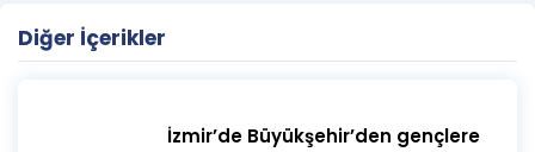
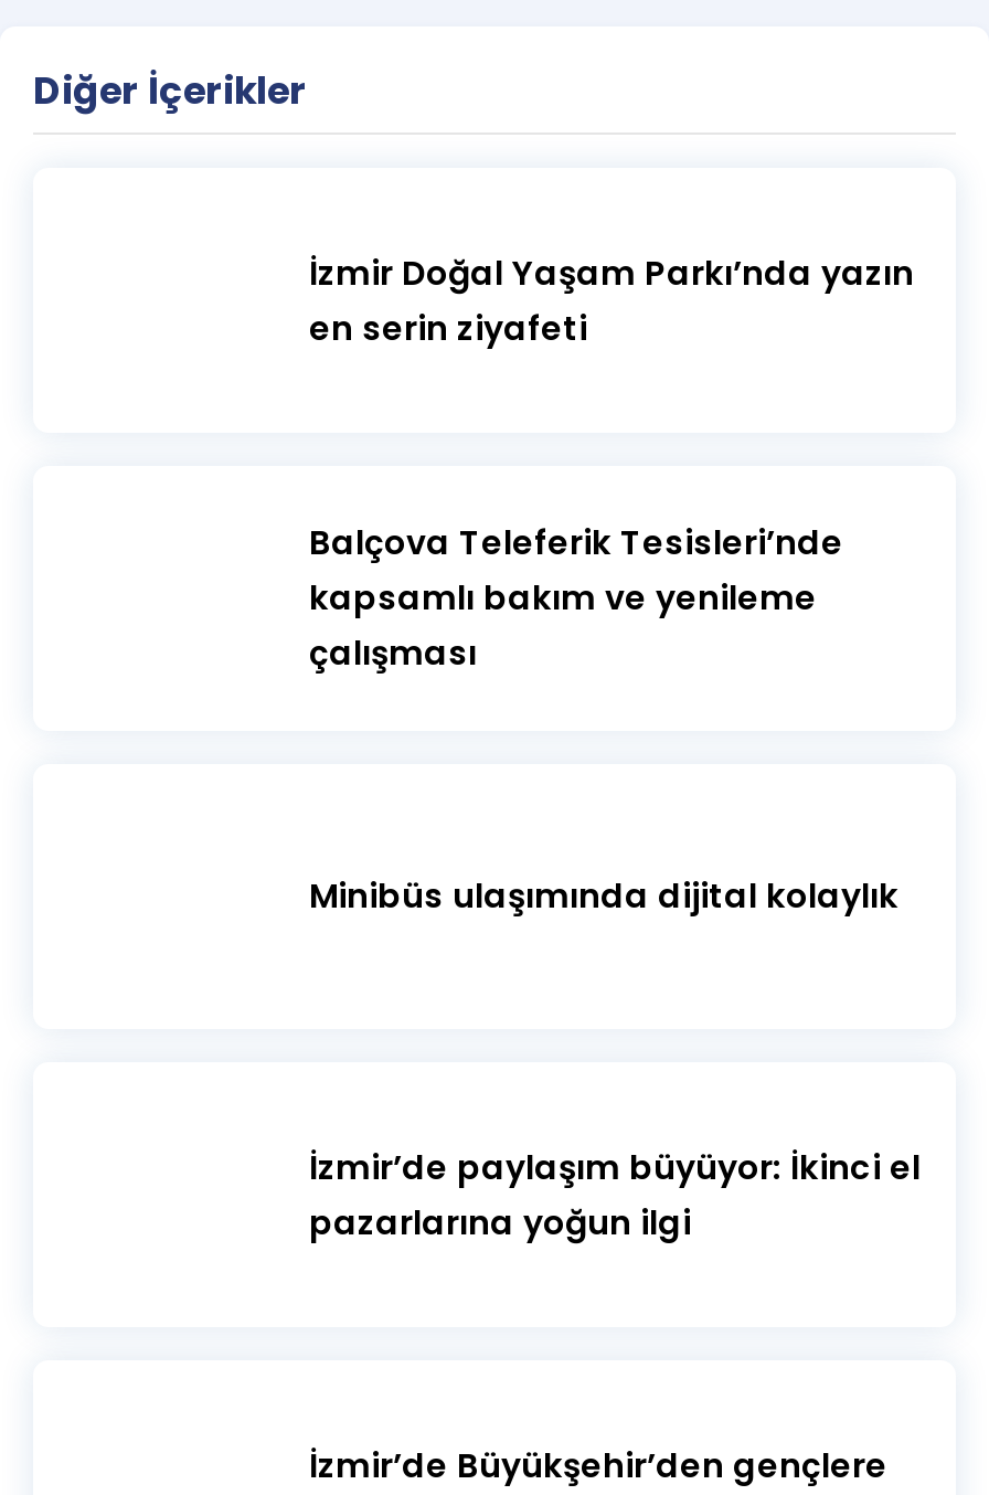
+ İzmir Doğal Yaşam Parkı’nda yazın
+ en serin ziyafeti

+ Balçova Teleferik Tesisleri’nde
+ kapsamlı bakım ve yenileme
+ çalışması

+ Minibüs ulaşımında dijital kolaylık

+ İzmir’de paylaşım büyüyor: İkinci el
+ pazarlarına yoğun ilgi
